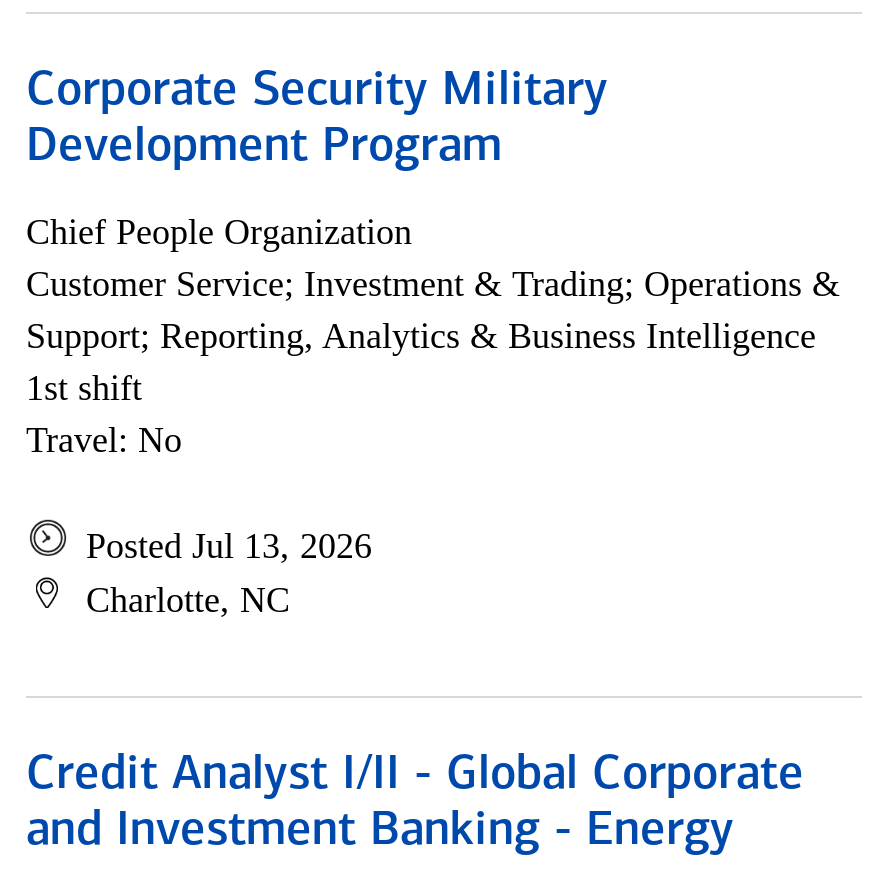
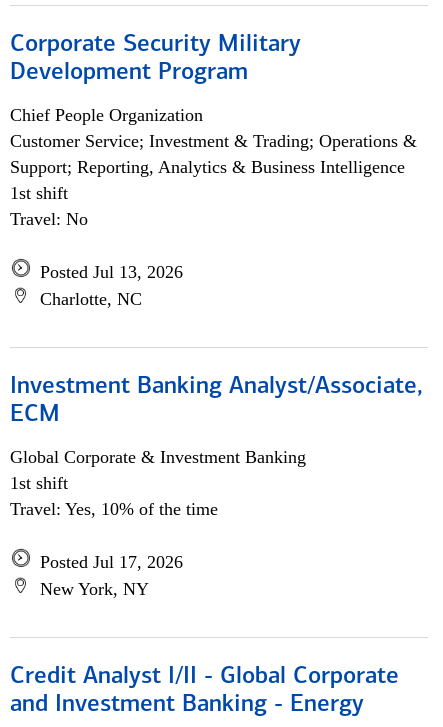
+ Investment Banking Analyst/Associate,
+ ECM
+ Global Corporate & Investment Banking
+ 1st shift
+ Travel: Yes, 10% of the time
+ Posted Jul 17, 2026
+ New York, NY
